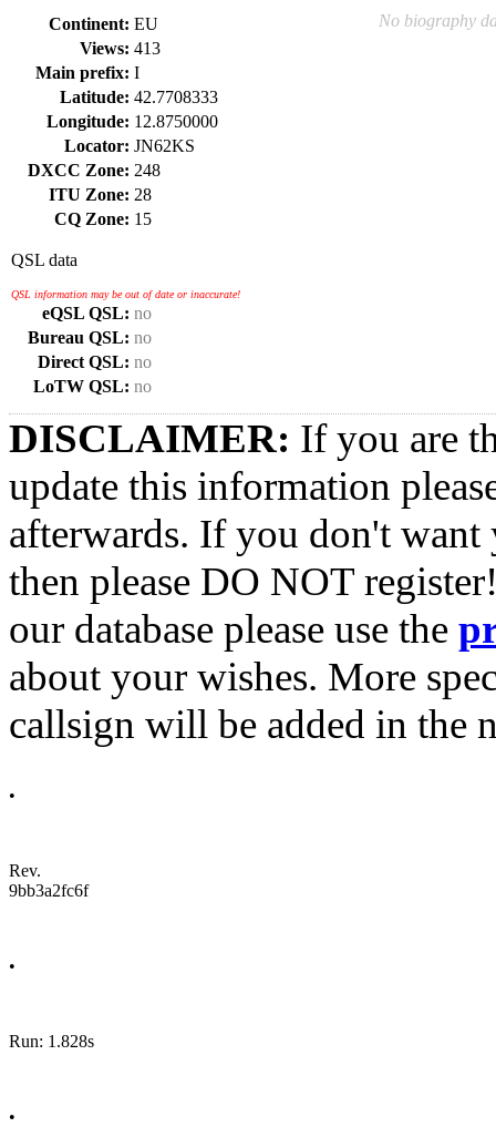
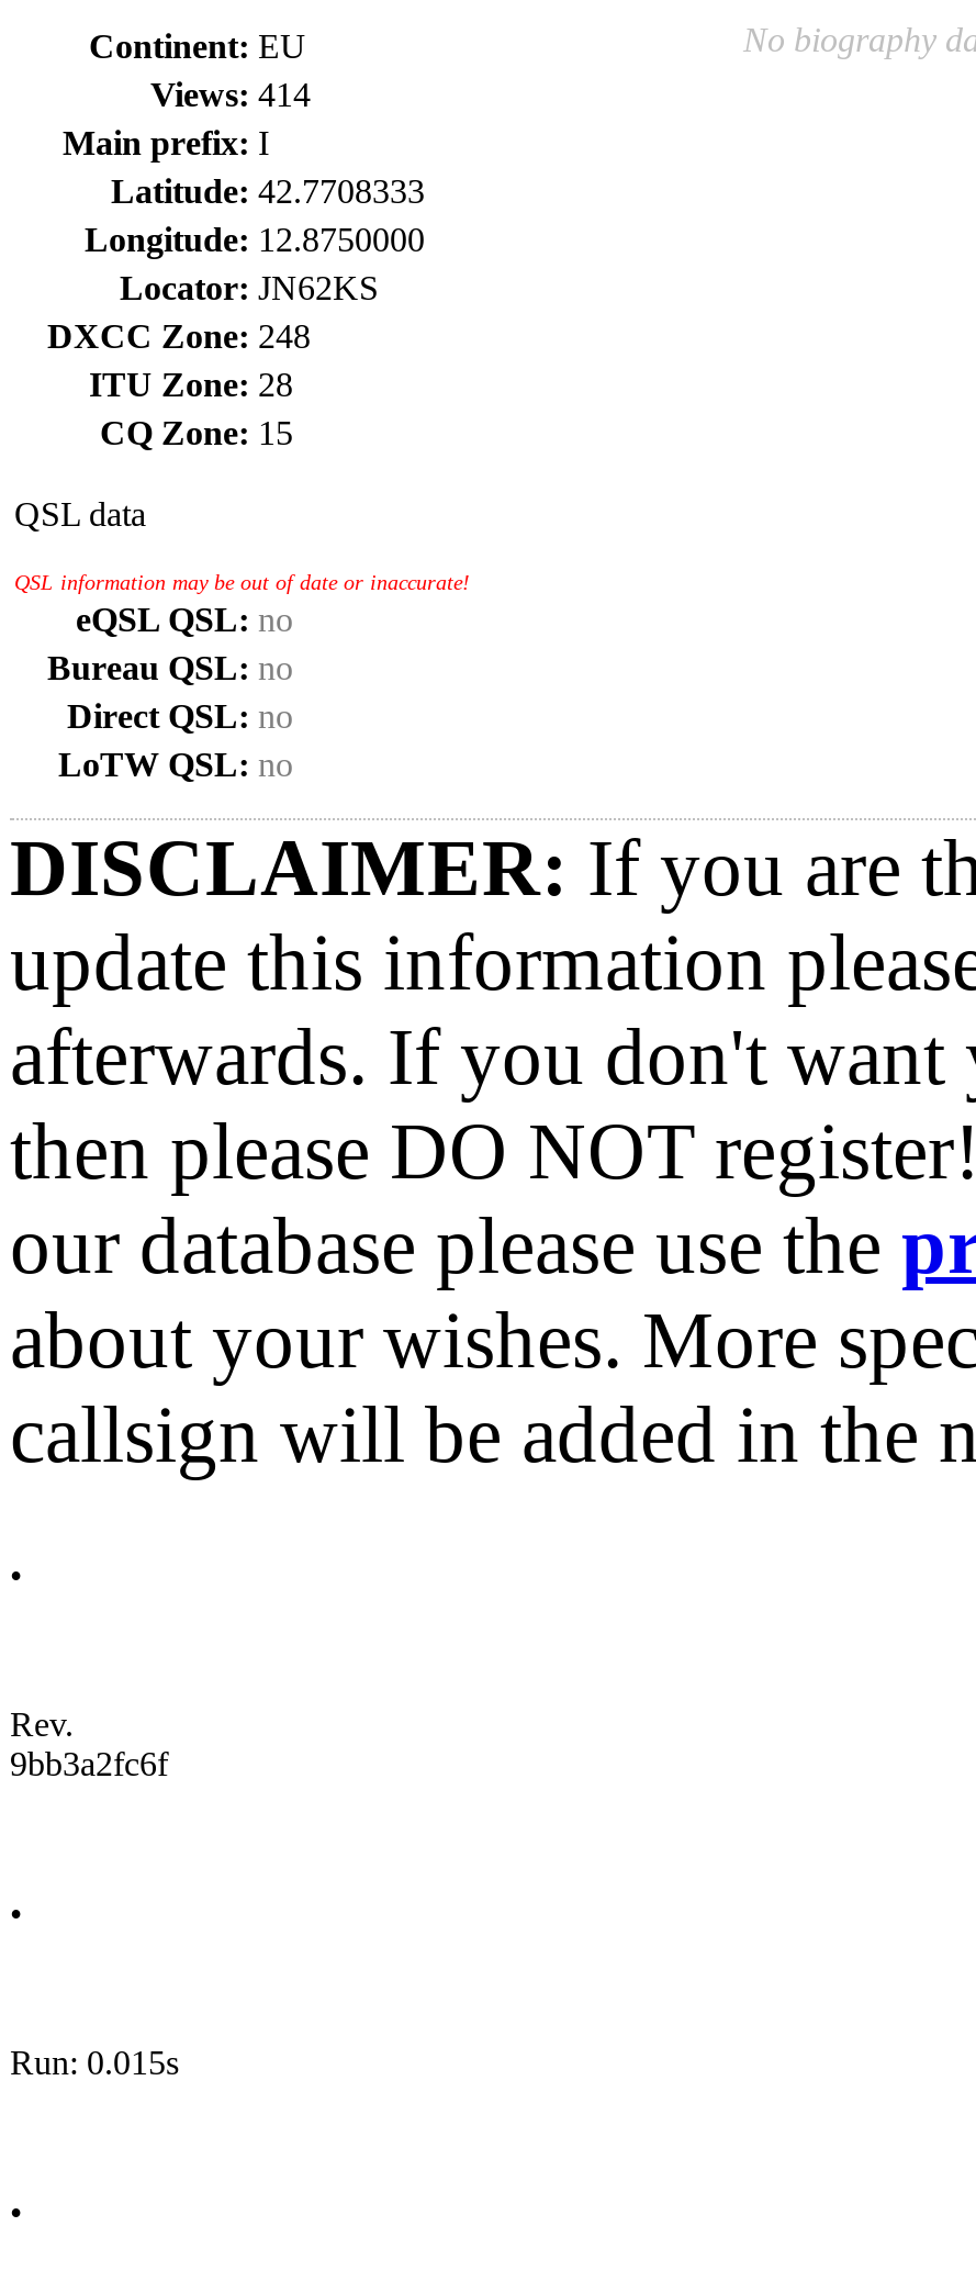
- Views: 413
+ Views: 414

- Run: 1.828s
+ Run: 0.015s
